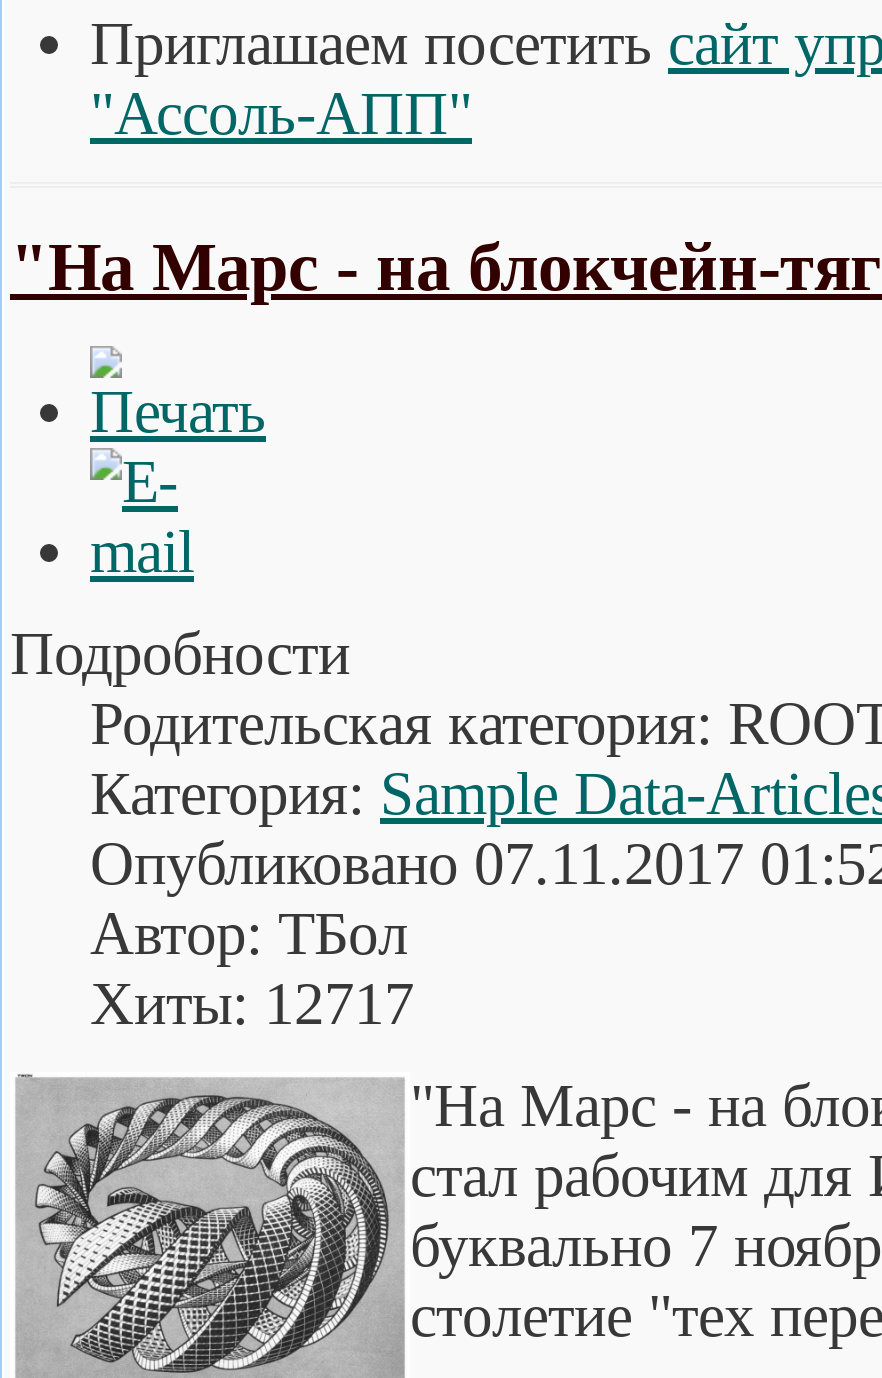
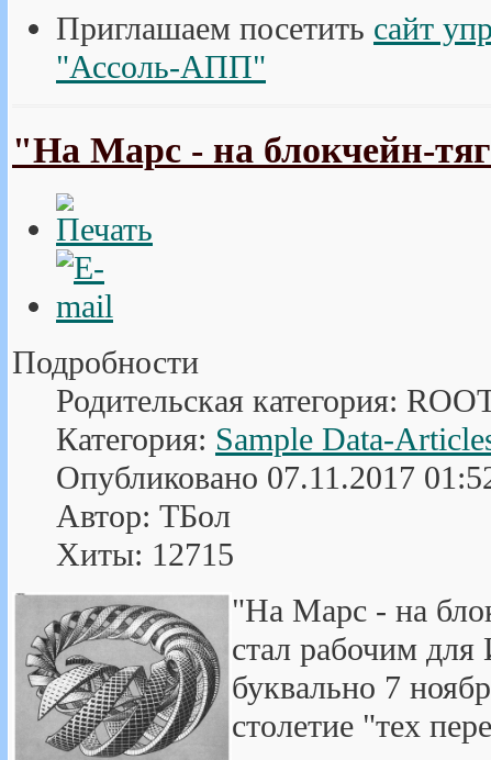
- Хиты: 12717
+ Хиты: 12715
